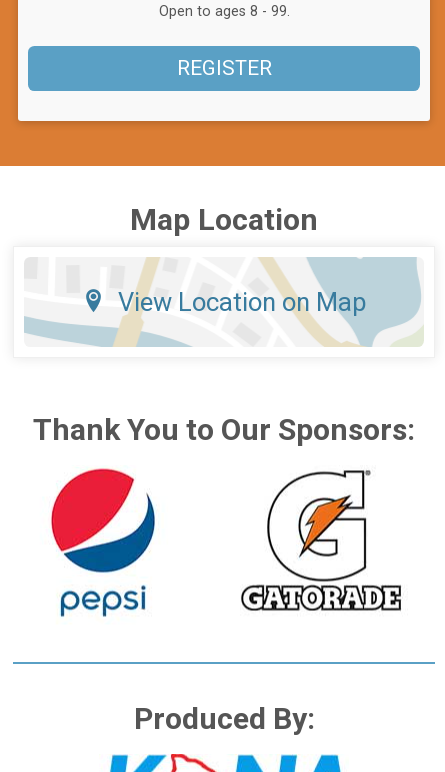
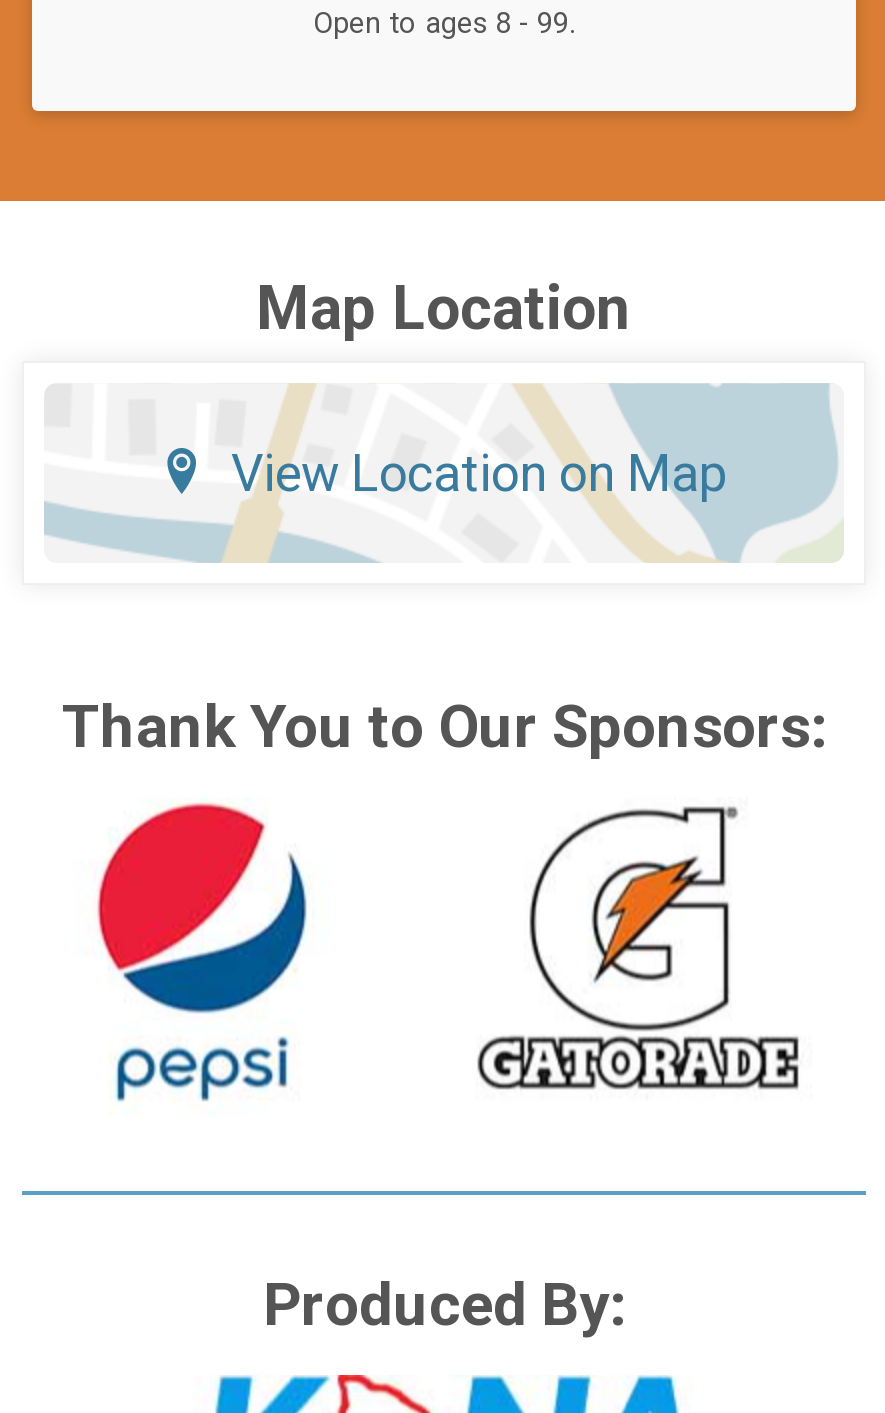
- REGISTER
